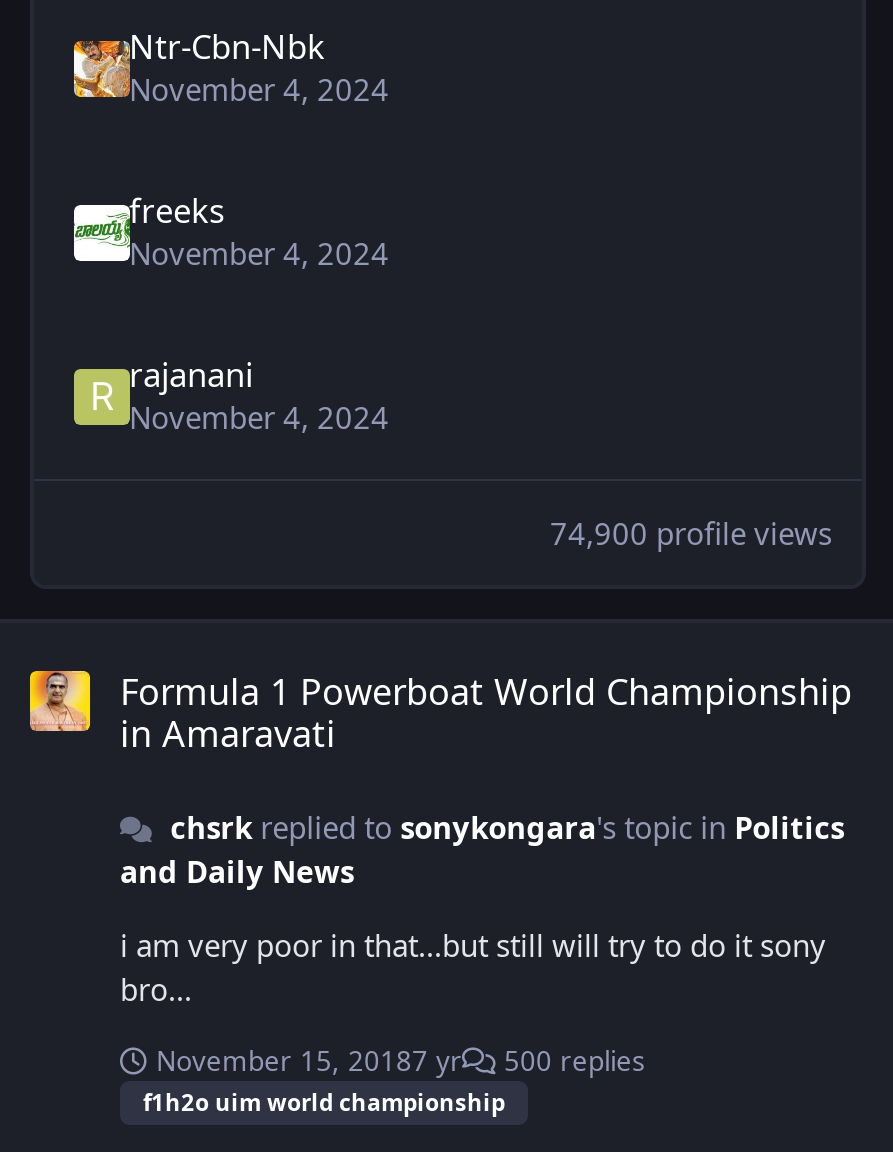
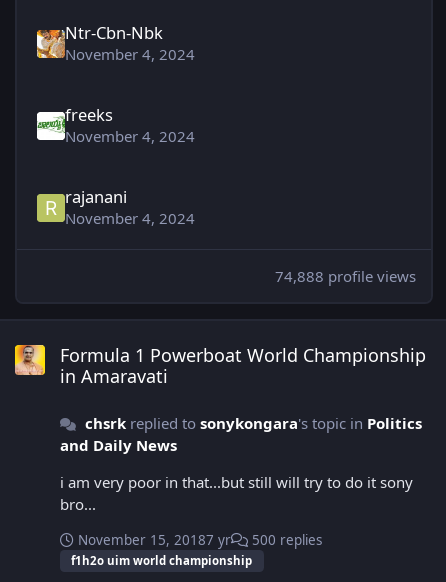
- 74,900 profile views
+ 74,888 profile views
